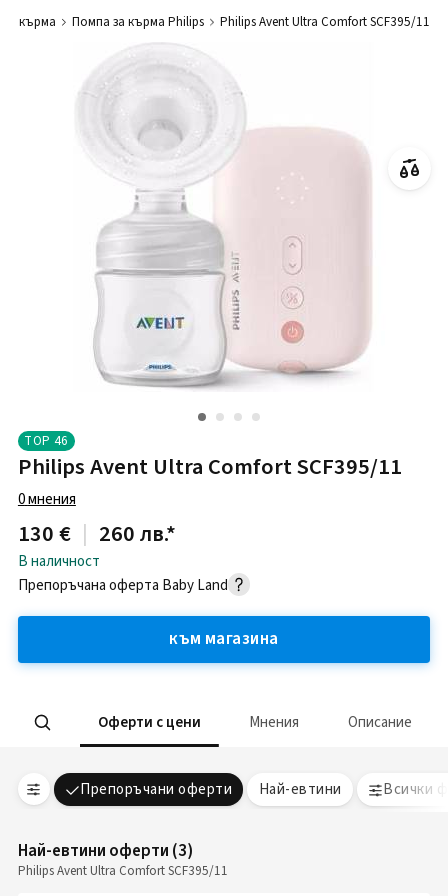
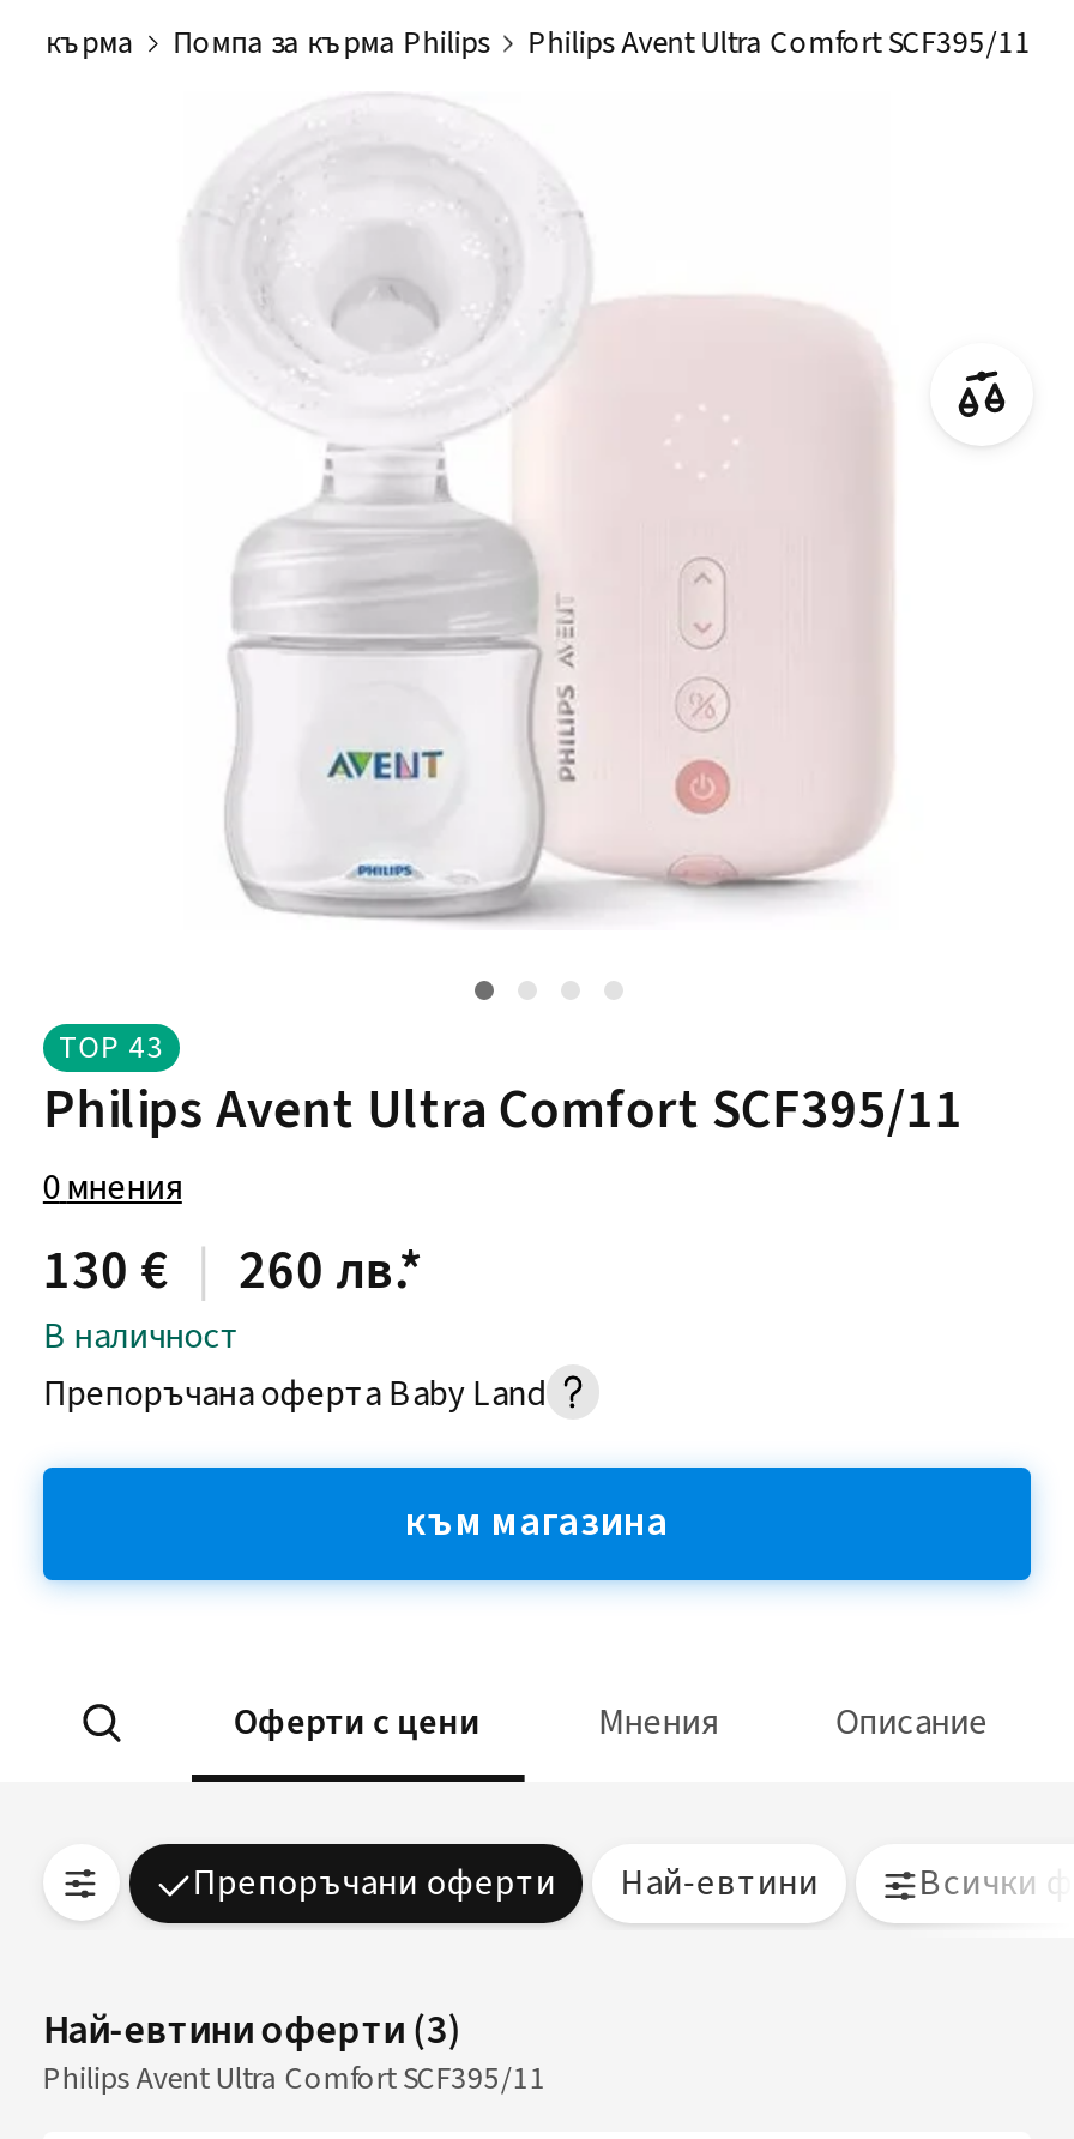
- TOP 46
+ TOP 43
